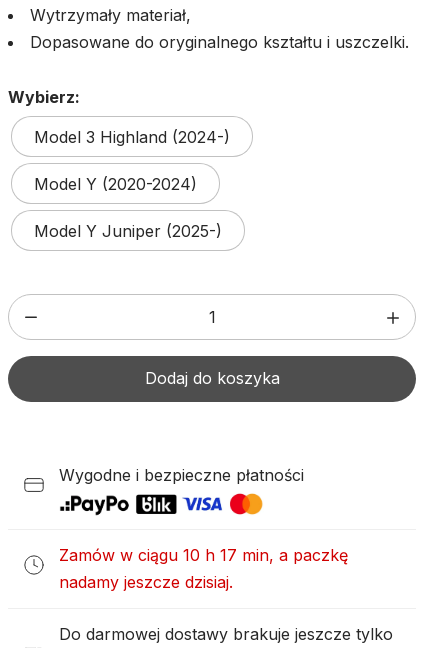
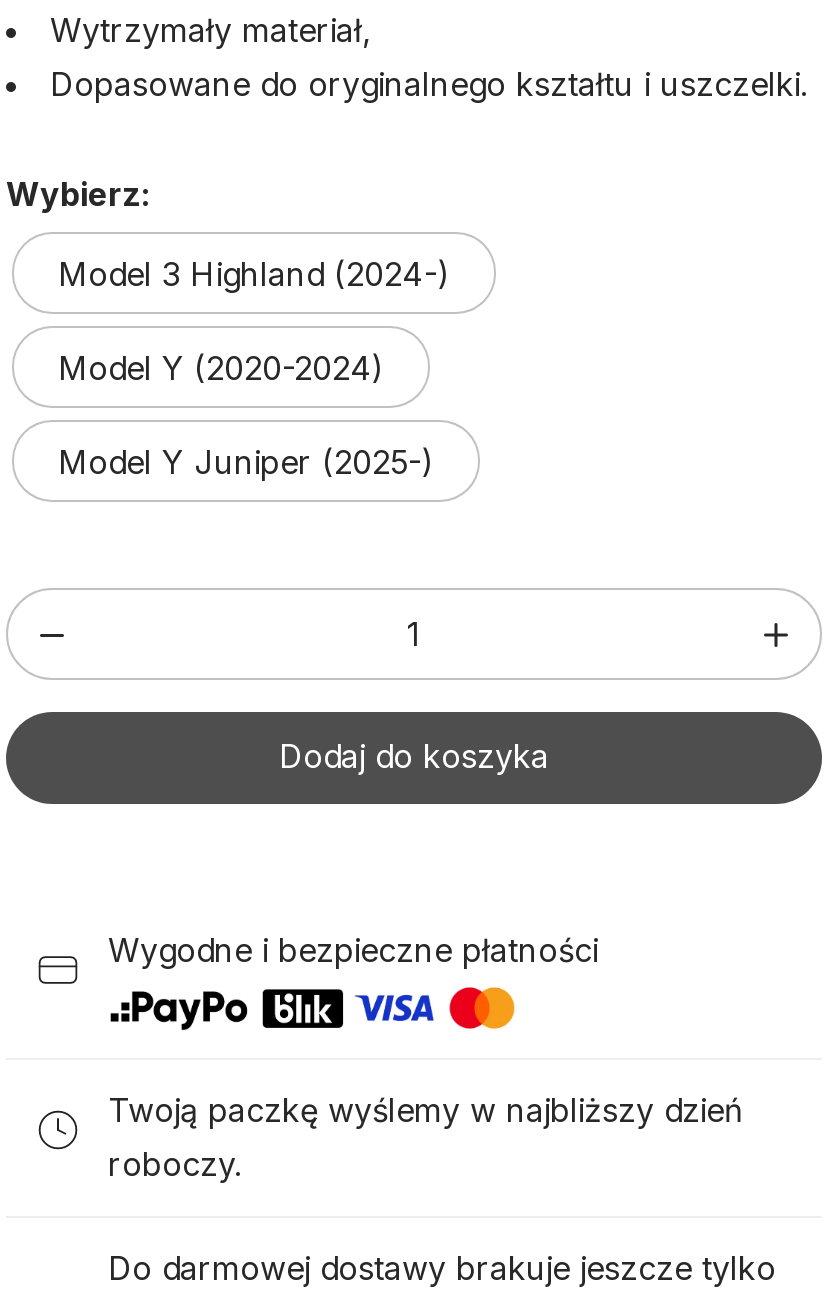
- Zamów w ciągu 10 h 17 min, a paczkę
- nadamy jeszcze dzisiaj.
+ Twoją paczkę wyślemy w najbliższy dzień
+ roboczy.
